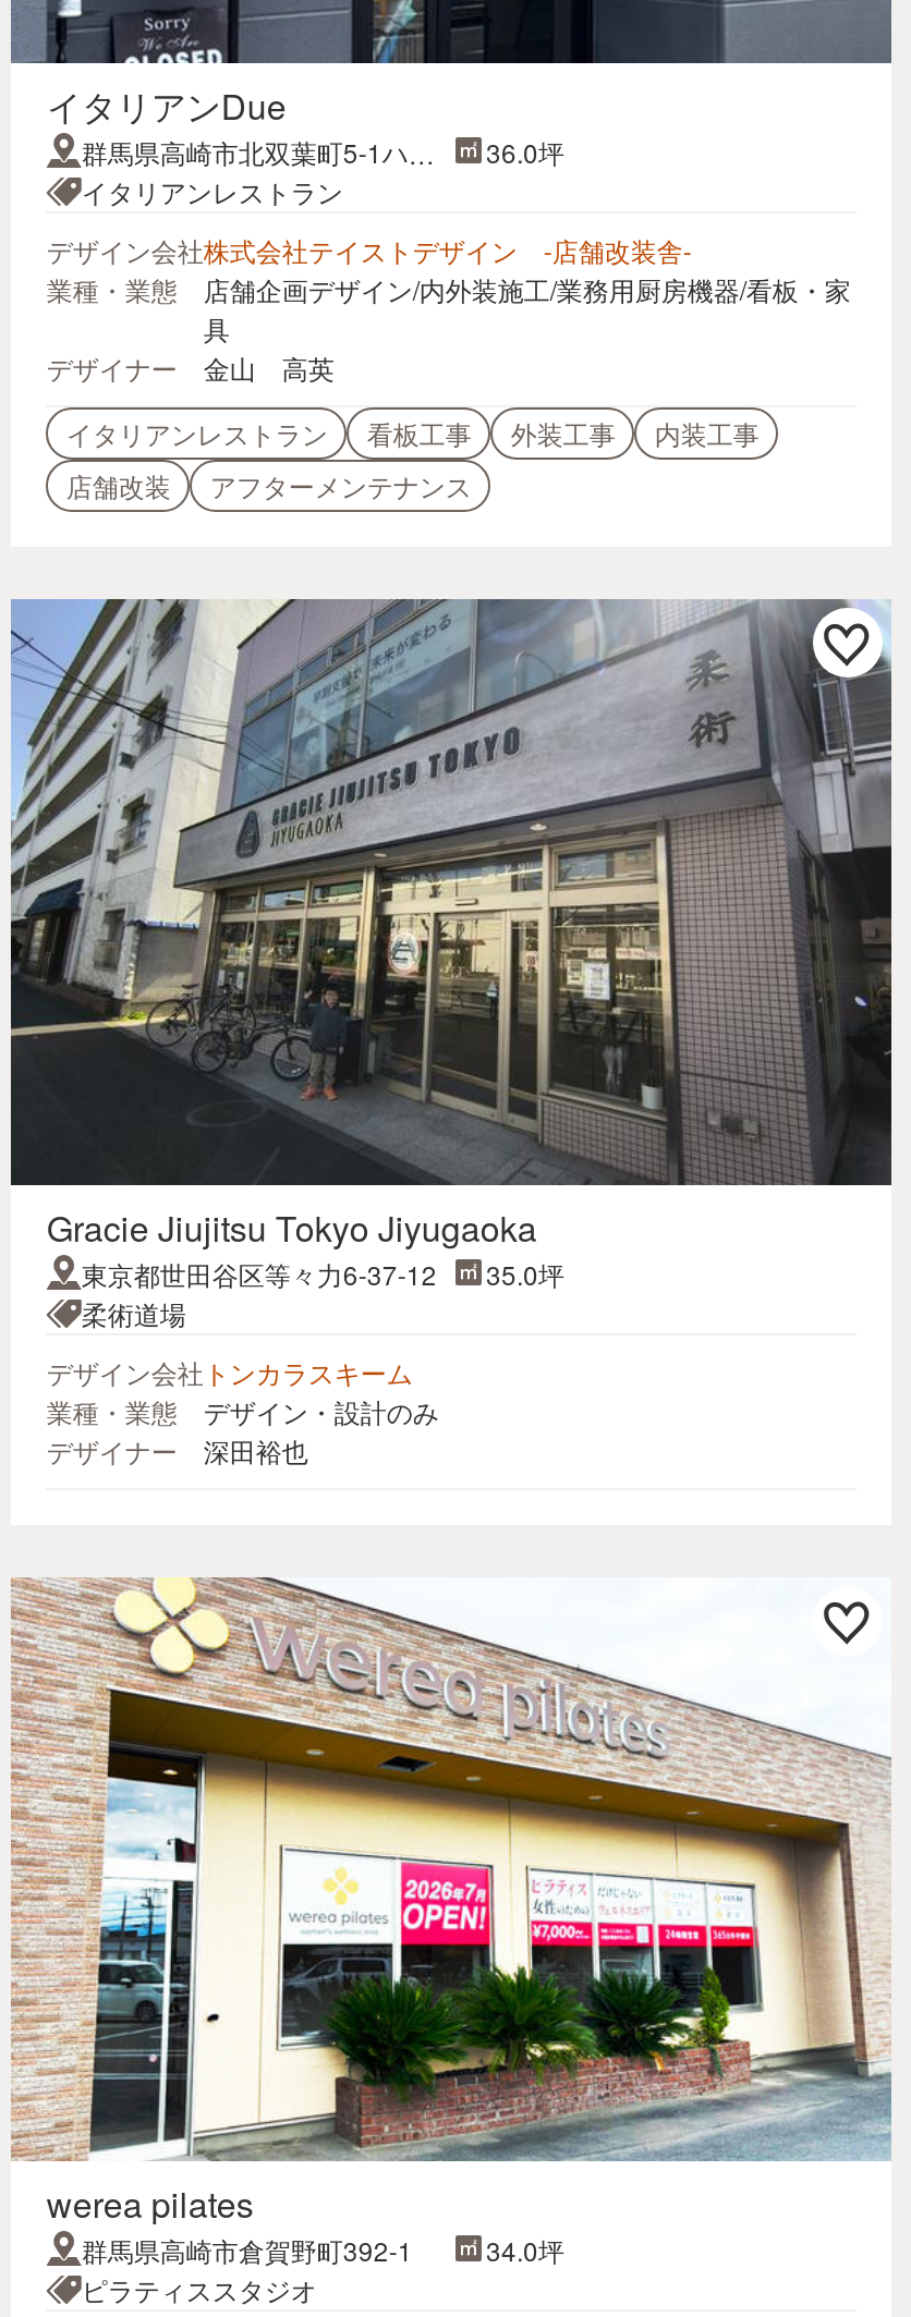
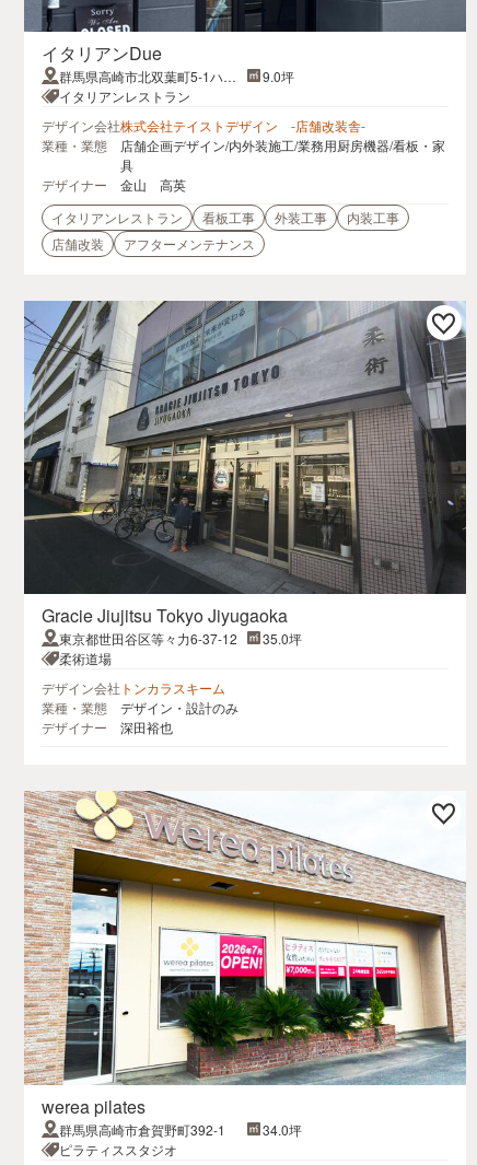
- 36.0坪
+ 9.0坪
